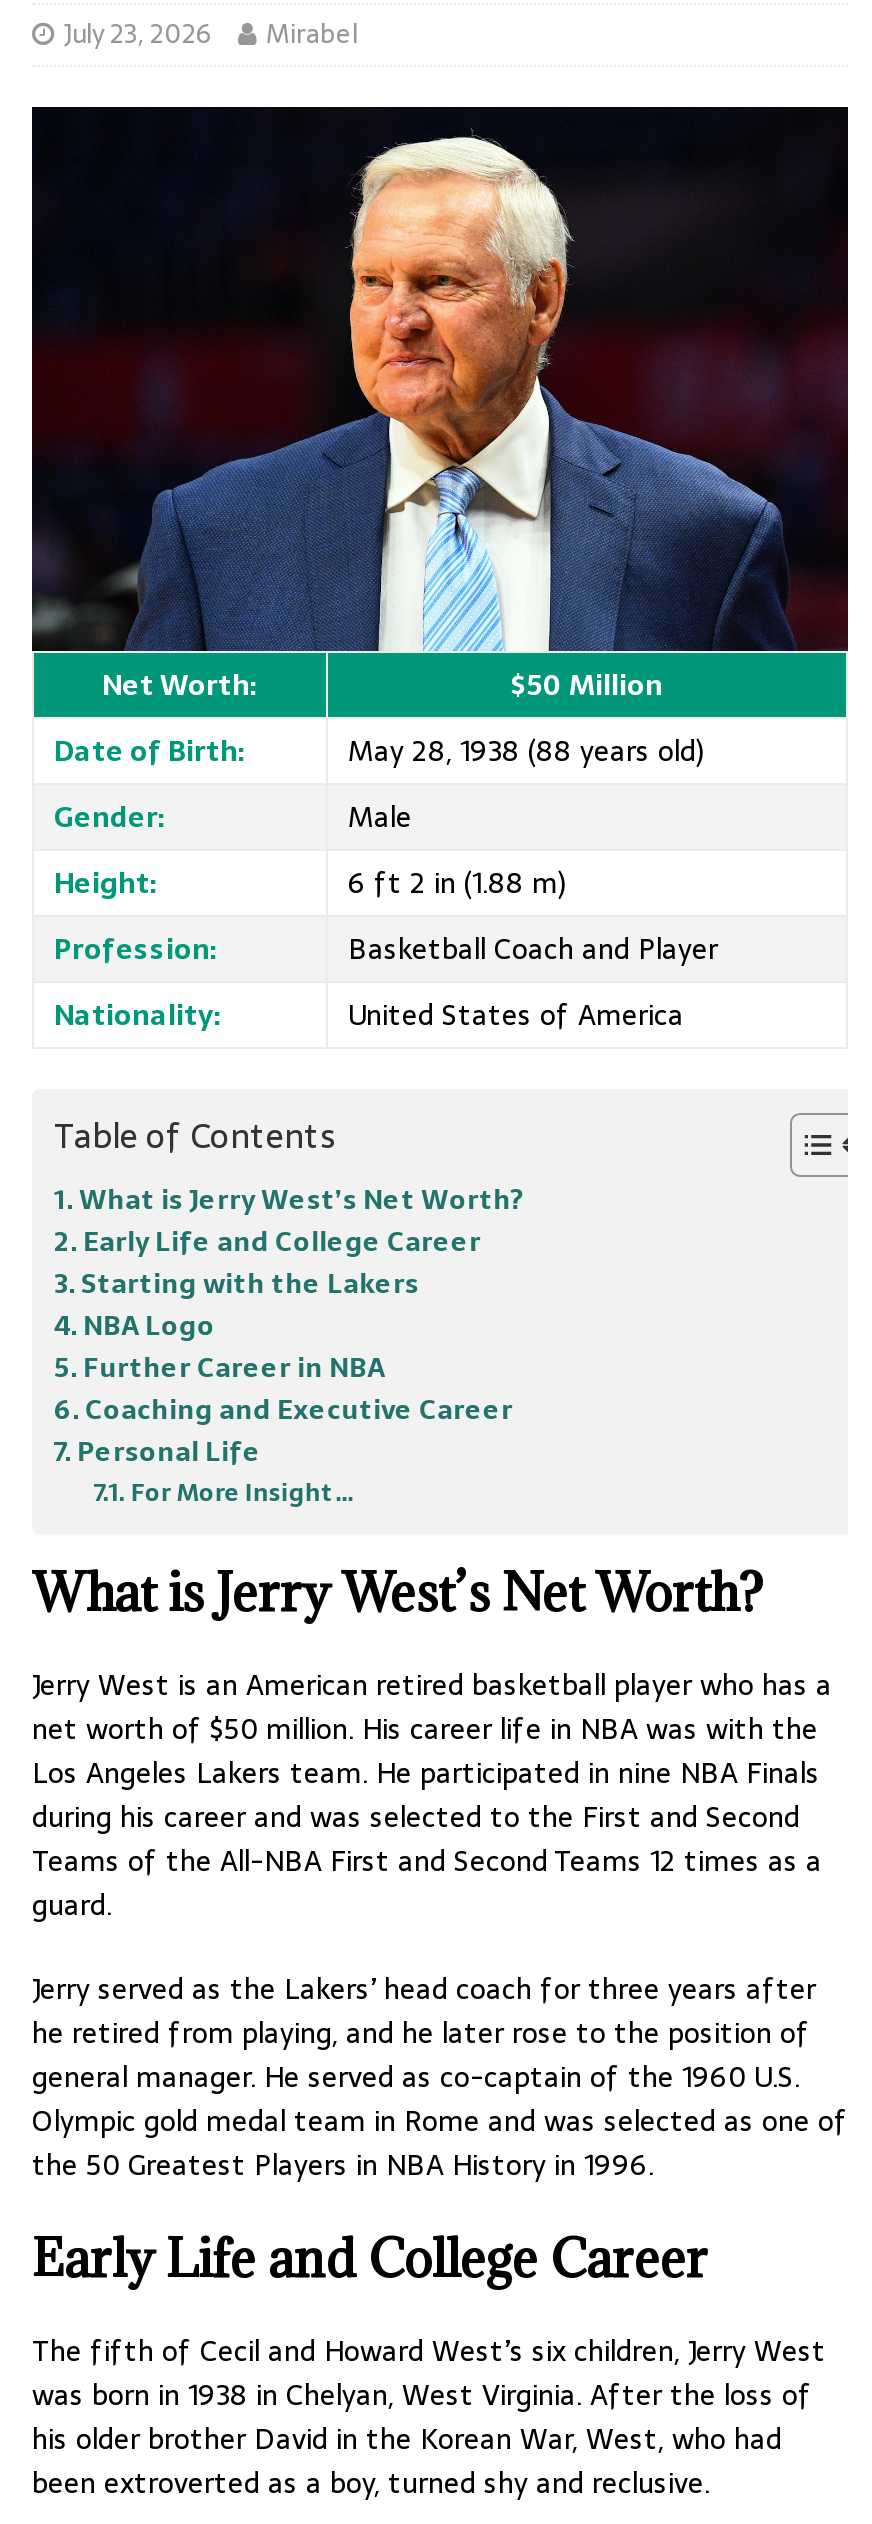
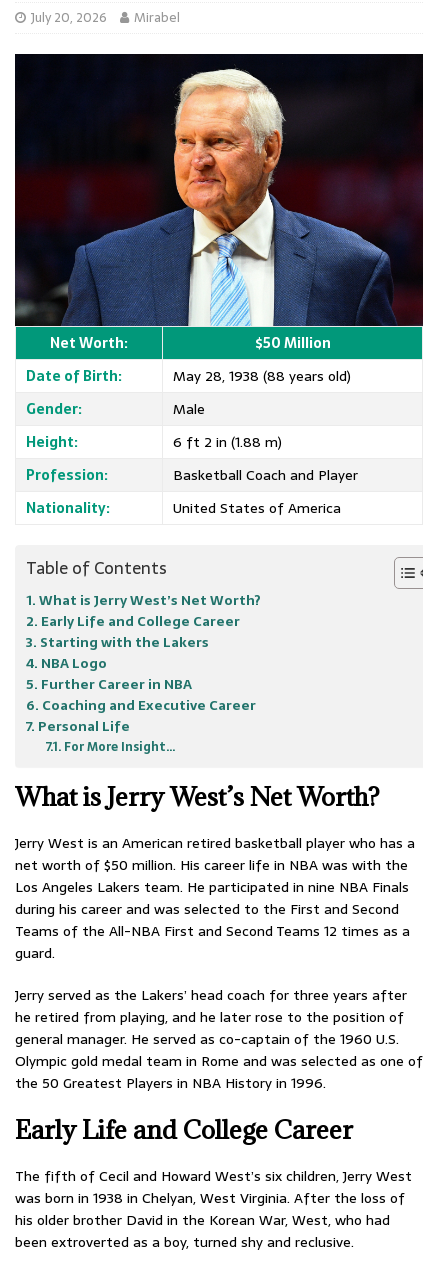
- July 23, 2026 Mirabel
+ July 20, 2026 Mirabel
